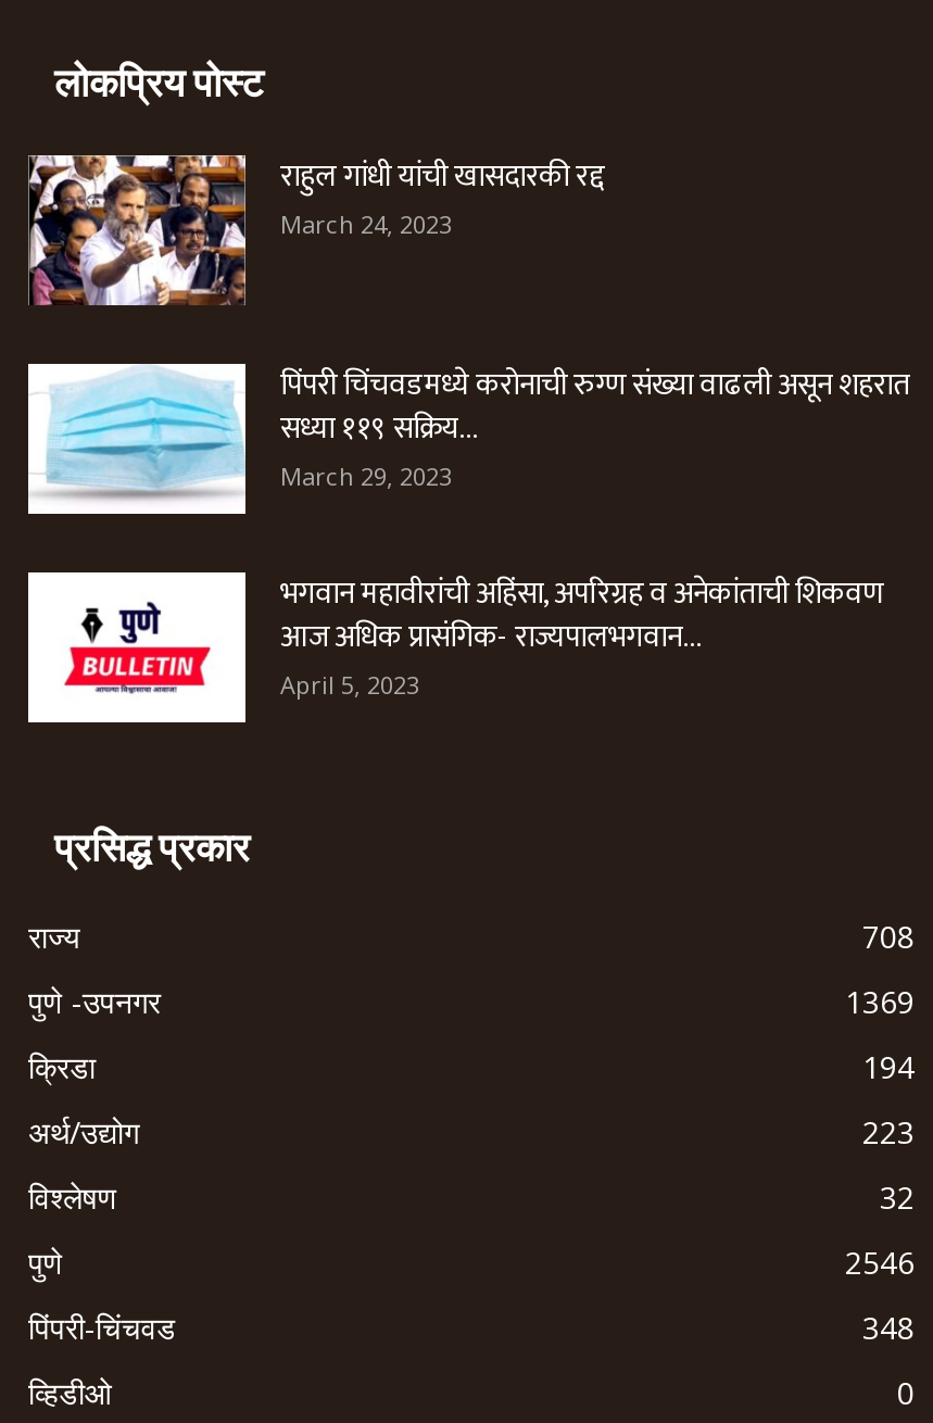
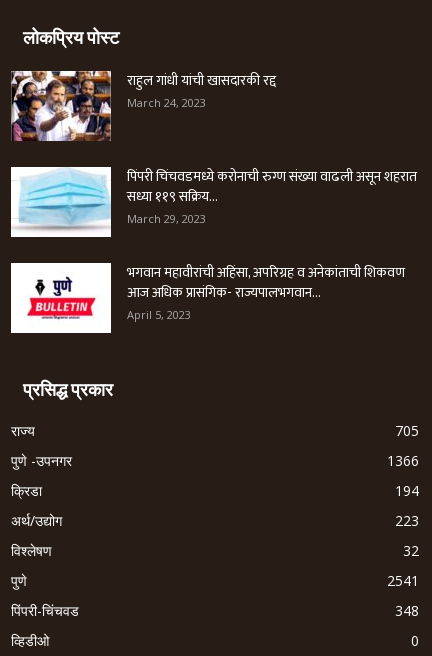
- 708
+ 705

- 1369
+ 1366

- 2546
+ 2541
